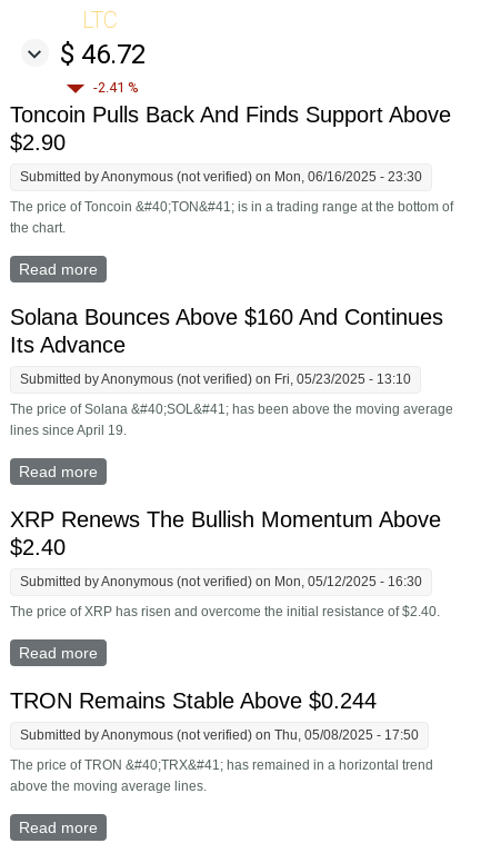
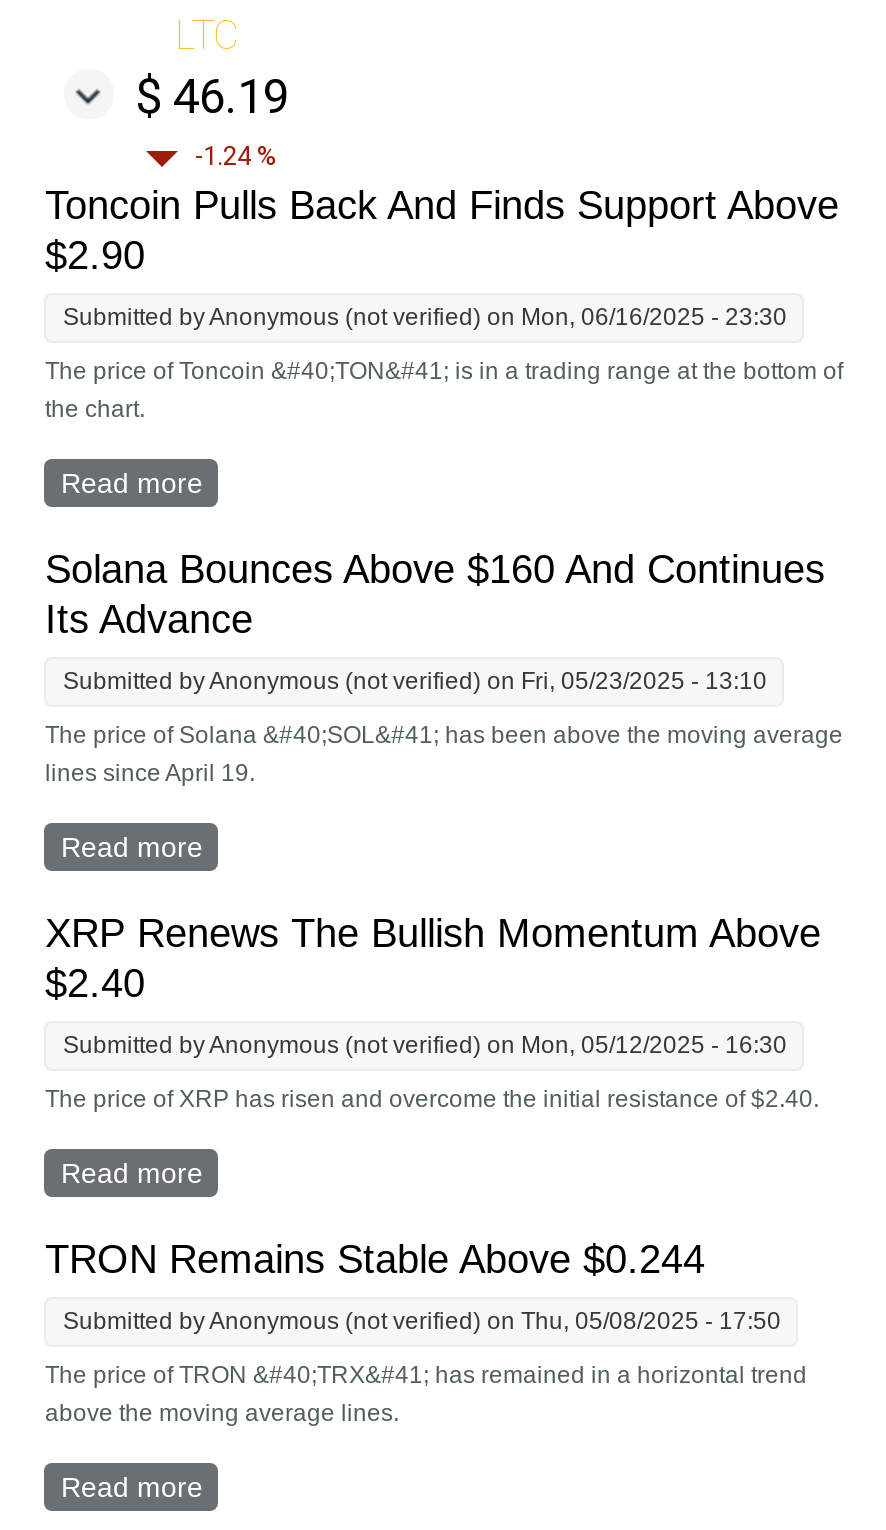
- $ 46.72
+ $ 46.19

- -2.41 %
+ -1.24 %
